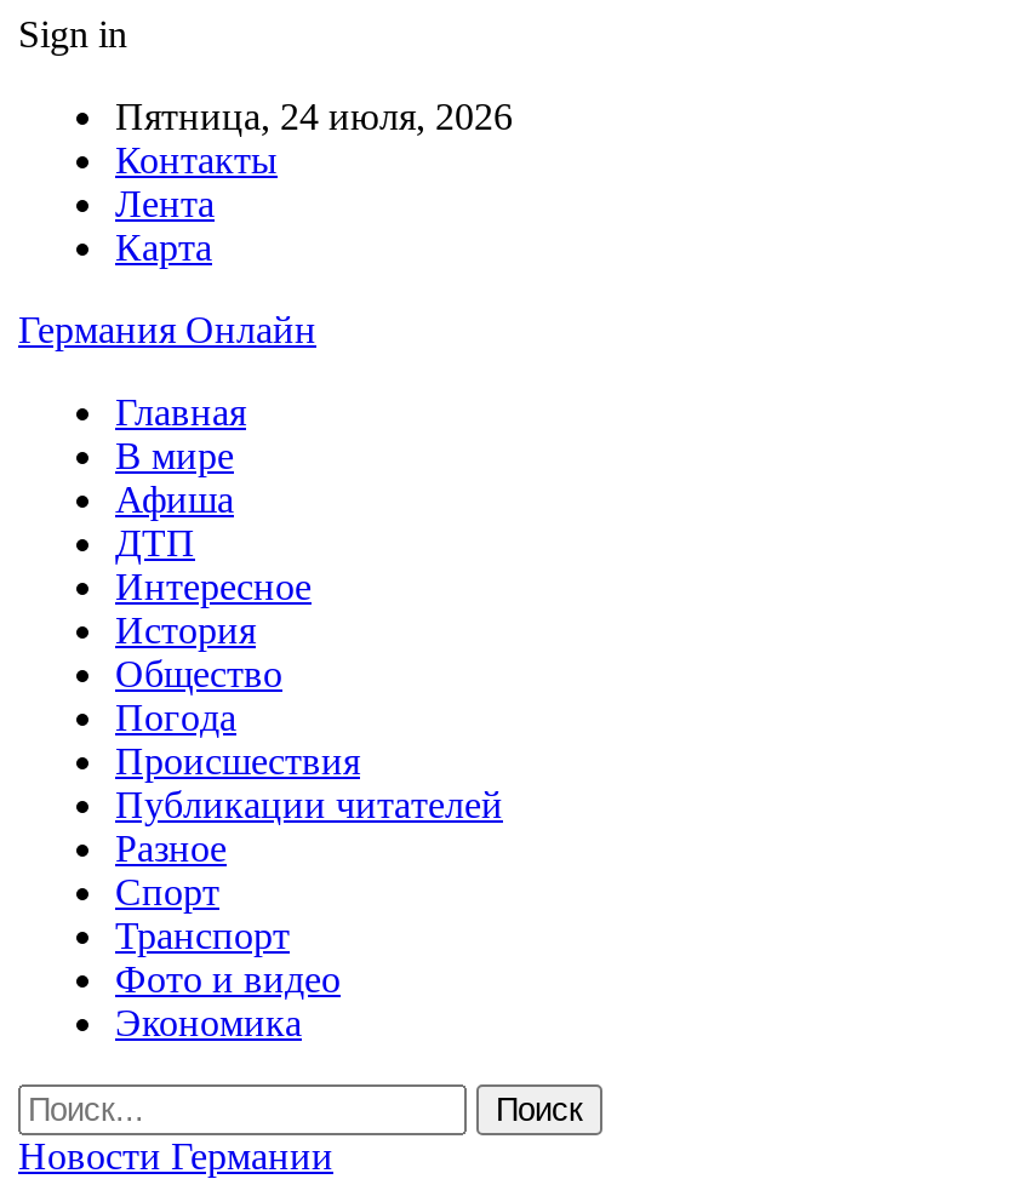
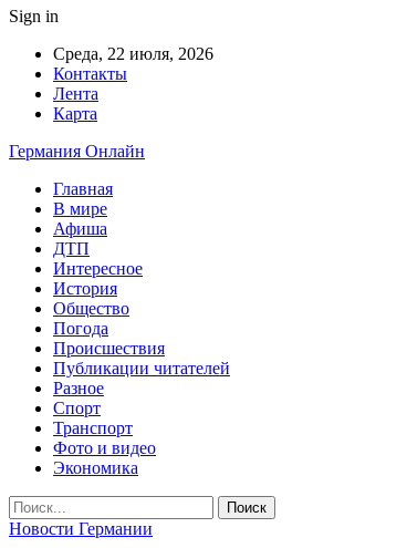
- Пятница, 24 июля, 2026
+ Среда, 22 июля, 2026
